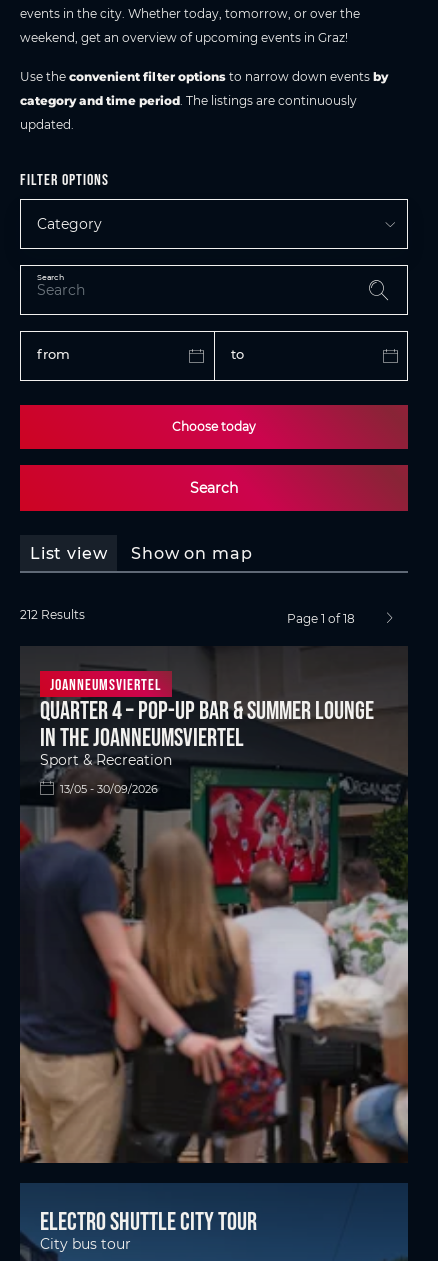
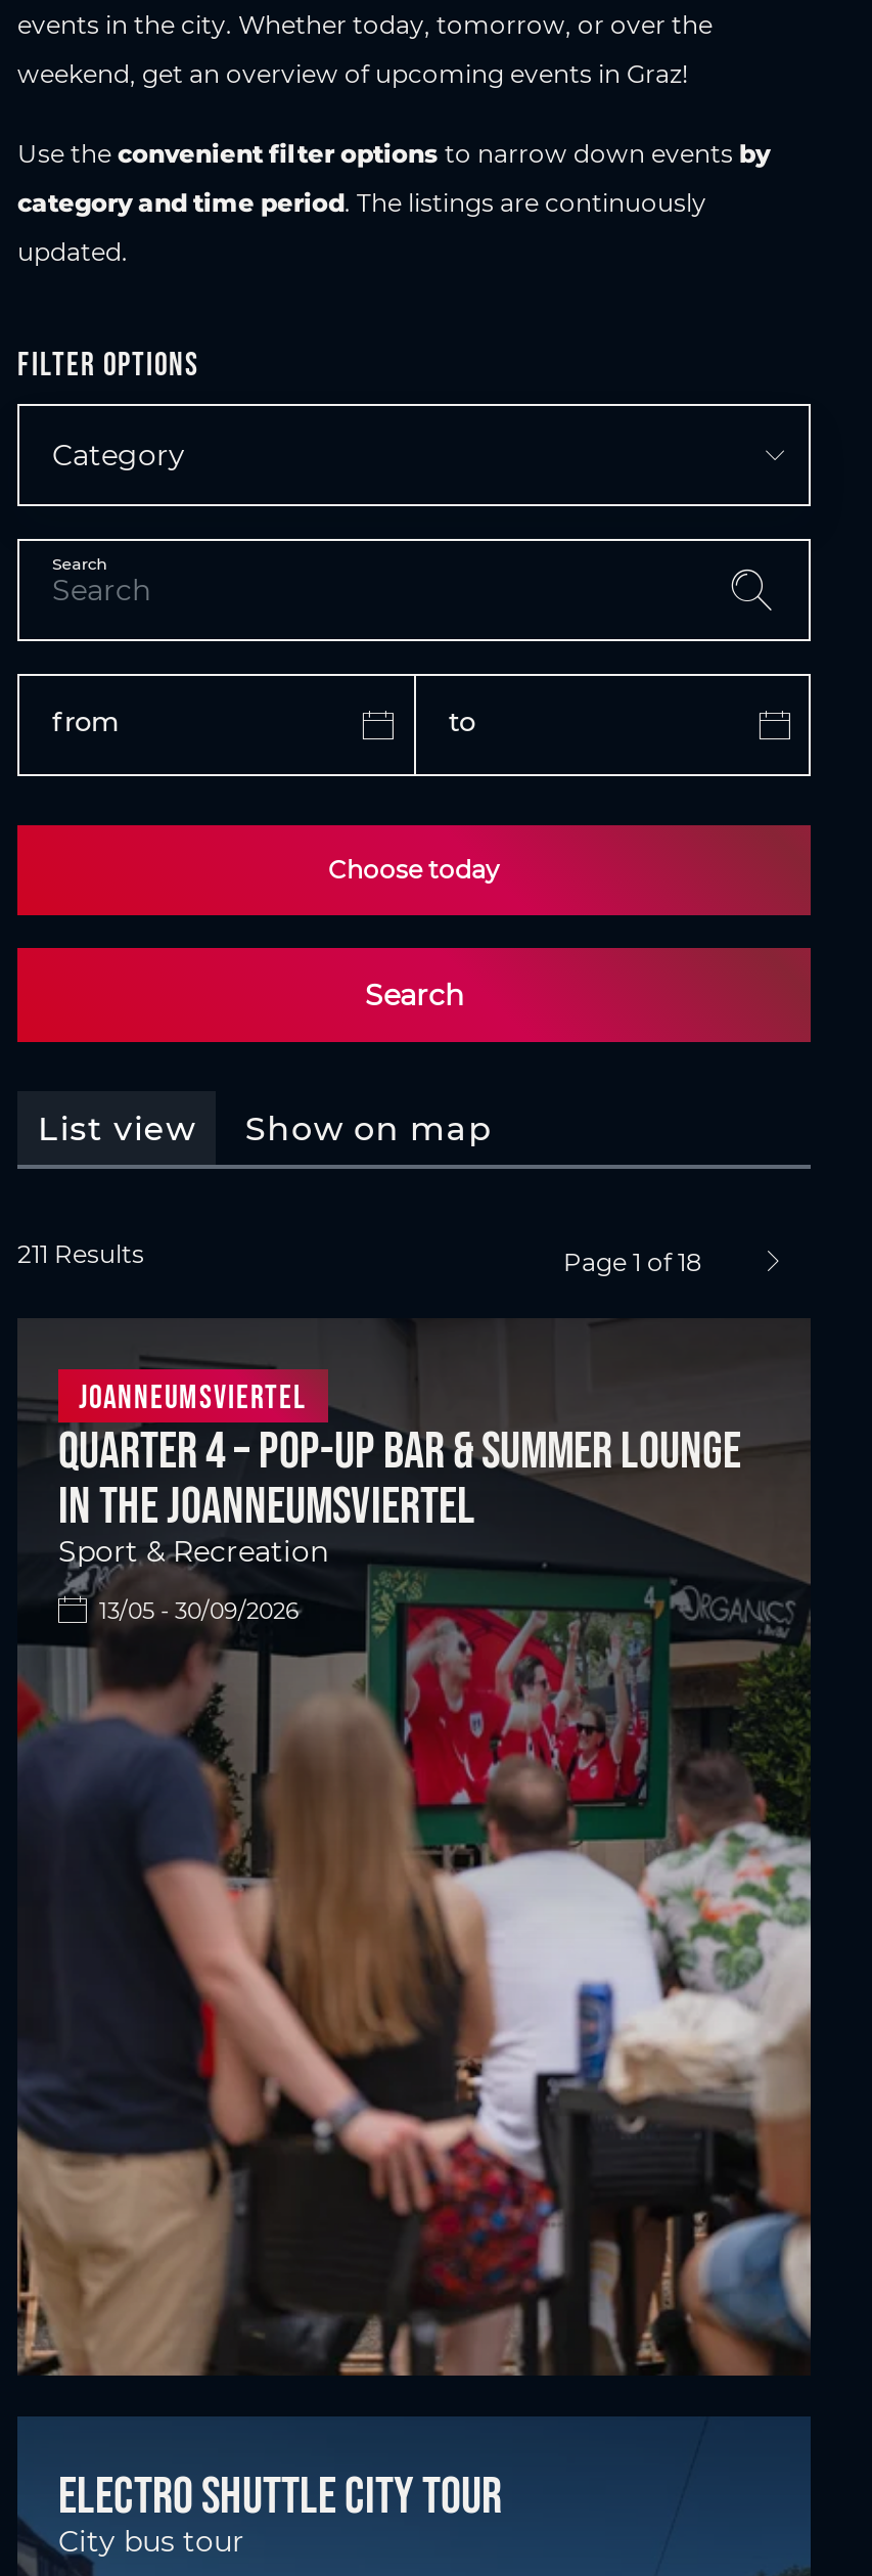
- 212 Results
+ 211 Results
